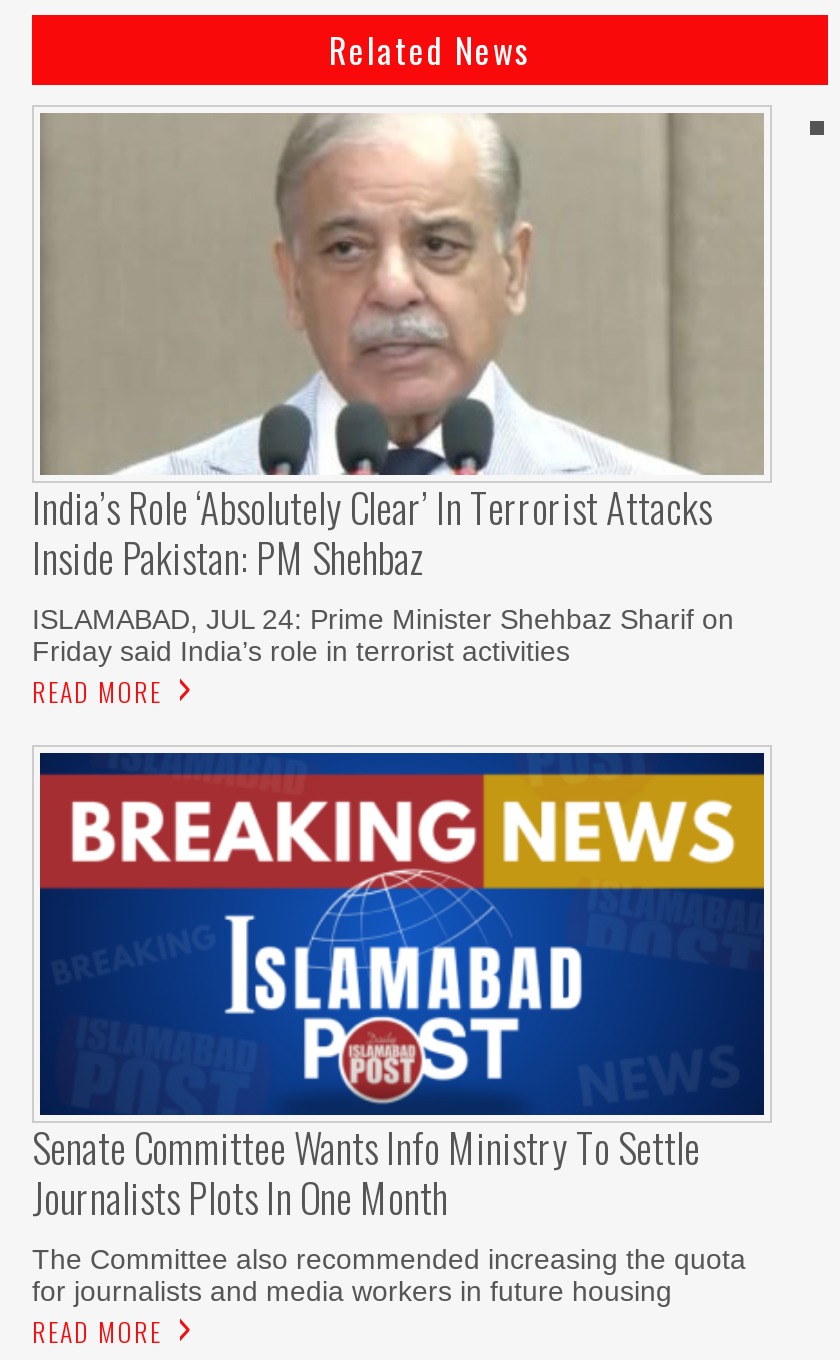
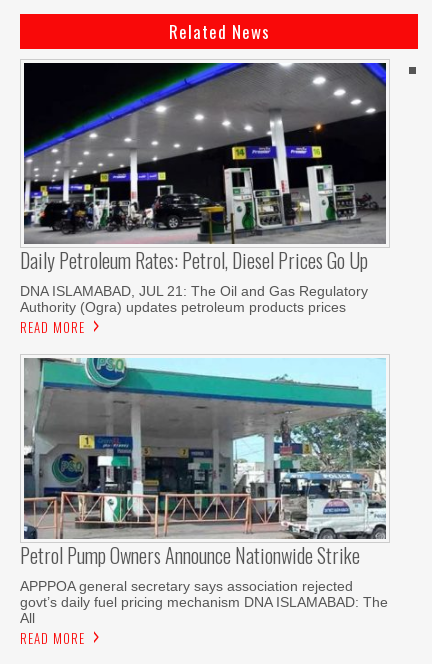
- [image]
- India’s Role ‘absolutely Clear’ In Terrorist Attacks
- Inside Pakistan: PM Shehbaz
- ISLAMABAD, JUL 24: Prime Minister Shehbaz Sharif on
- Friday said India’s role in terrorist activities
+ [image]
+ Daily Petroleum Rates: Petrol, Diesel Prices Go Up
+ DNA ISLAMABAD, JUL 21: The Oil and Gas Regulatory
+ Authority (Ogra) updates petroleum products prices

- [image]
- Senate Committee Wants Info Ministry To Settle
- Journalists Plots In One Month
- The Committee also recommended increasing the quota
- for journalists and media workers in future housing
+ [image]
+ Petrol Pump Owners Announce Nationwide Strike
+ APPPOA general secretary says association rejected
+ govt’s daily fuel pricing mechanism DNA ISLAMABAD: The
+ All
